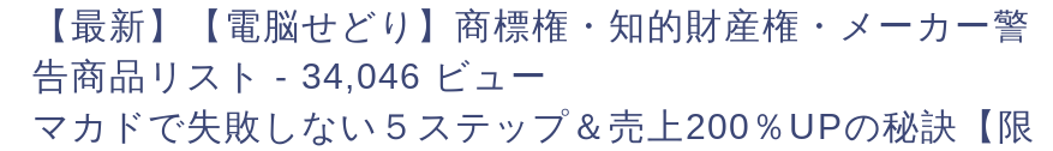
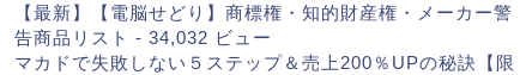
- 告商品リスト- 34,046 ビュー
+ 告商品リスト- 34,032 ビュー
